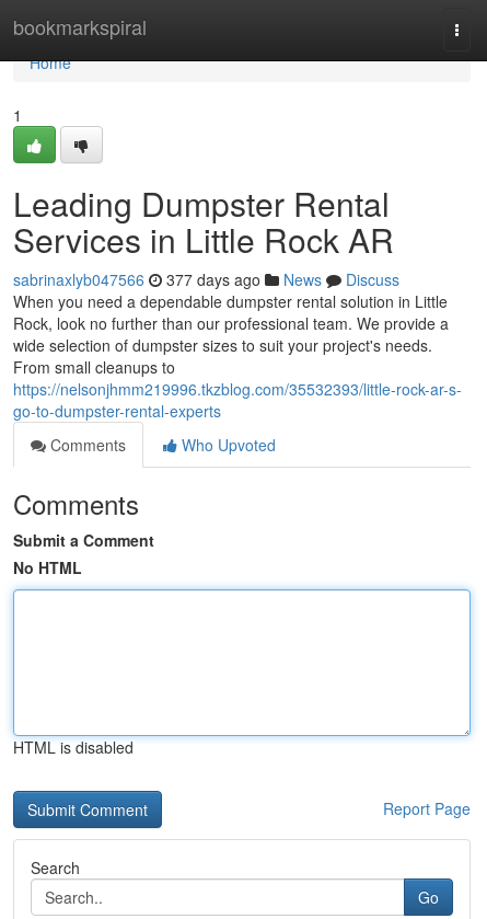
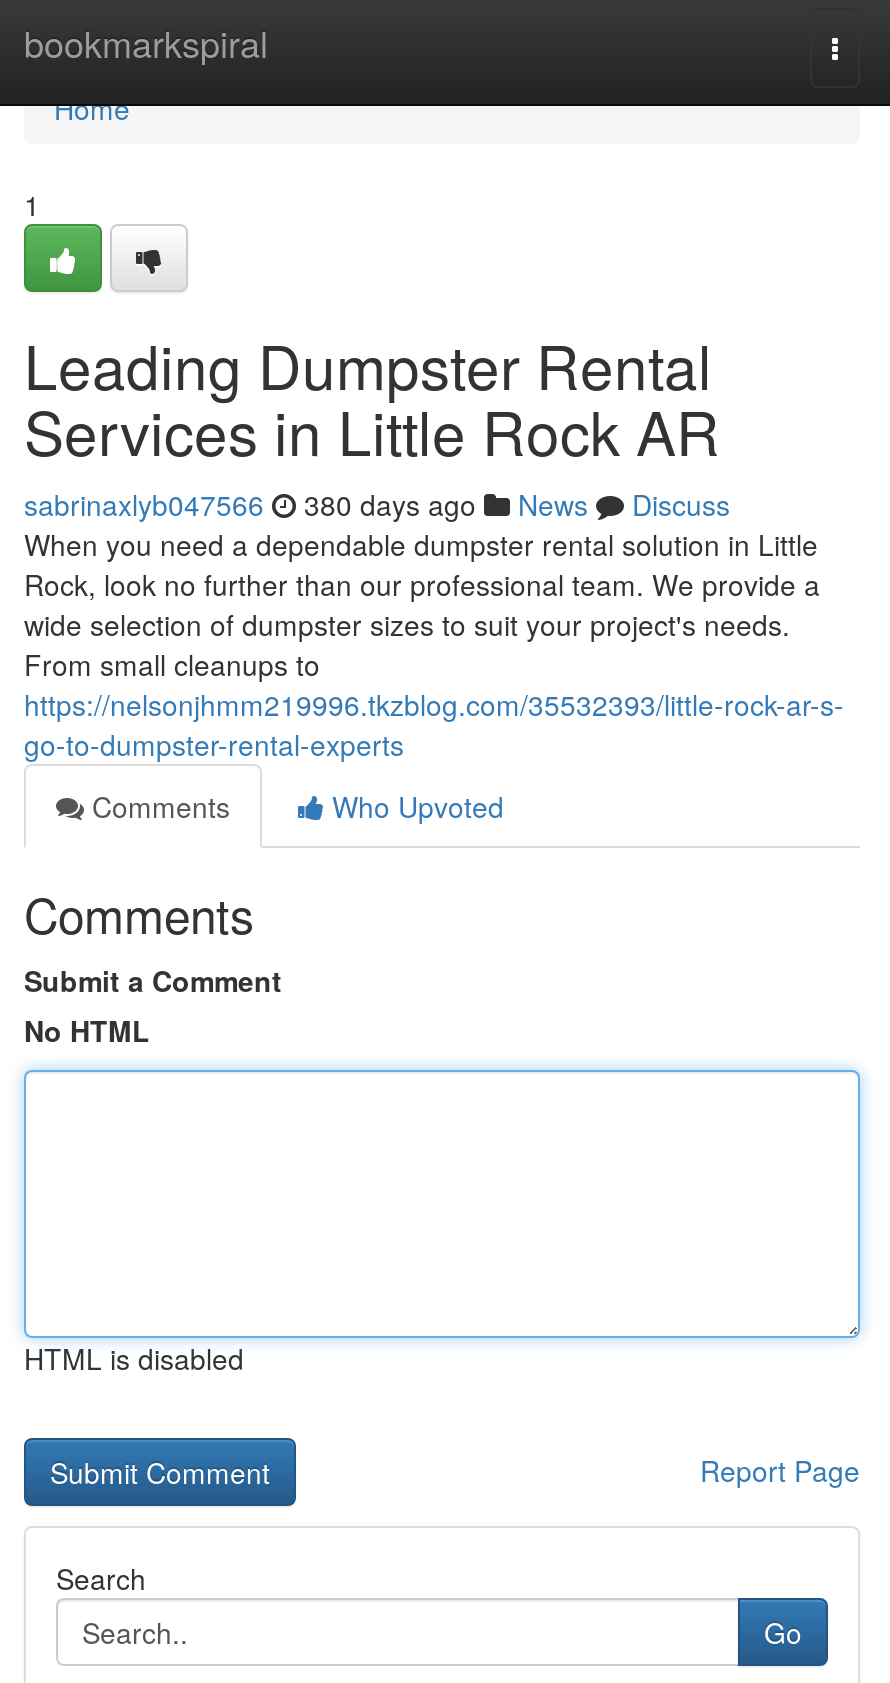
- sabrinaxlyb047566 377 days ago News Discuss
+ sabrinaxlyb047566 380 days ago News Discuss
